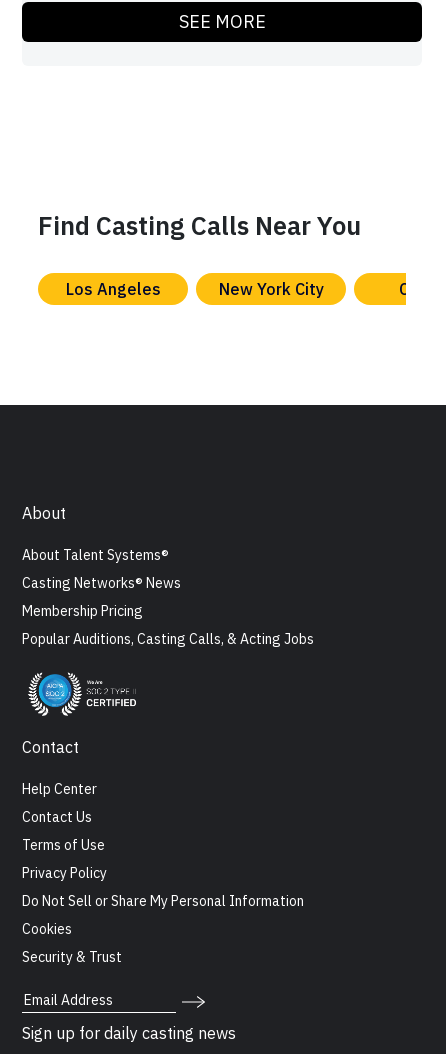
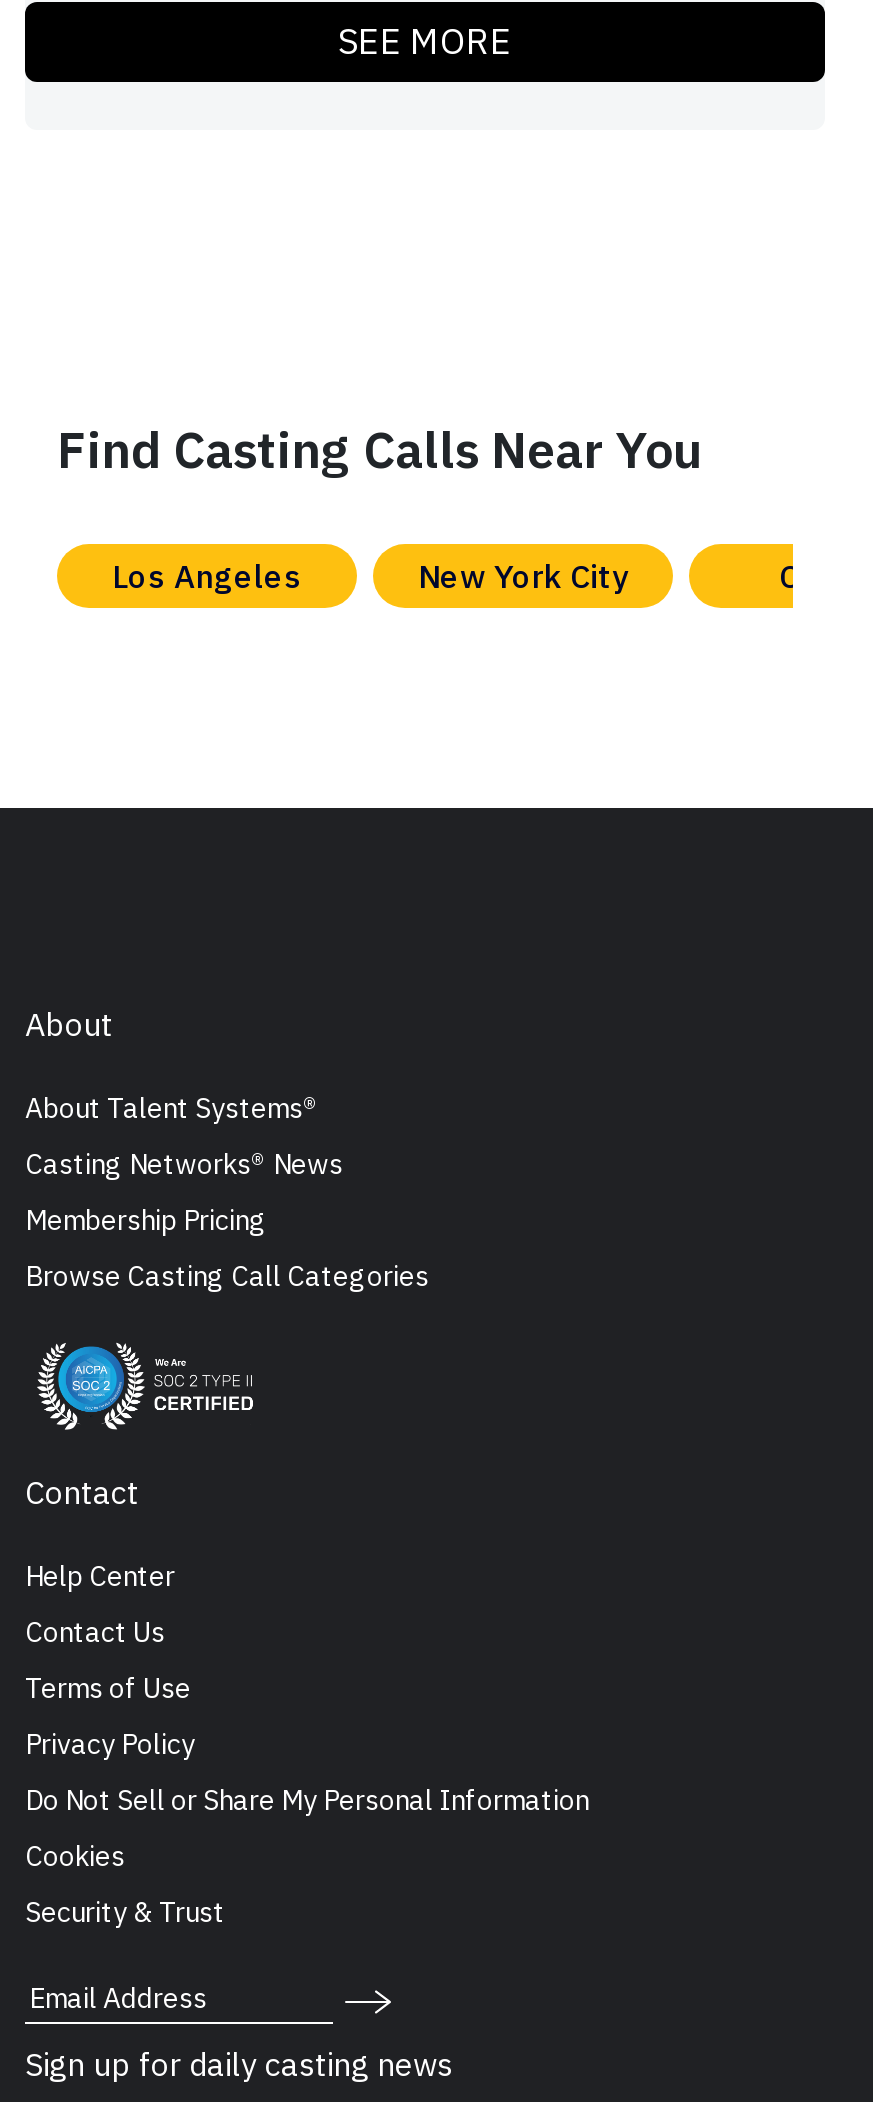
- Popular Auditions, Casting Calls, & Acting Jobs
+ Browse Casting Call Categories
